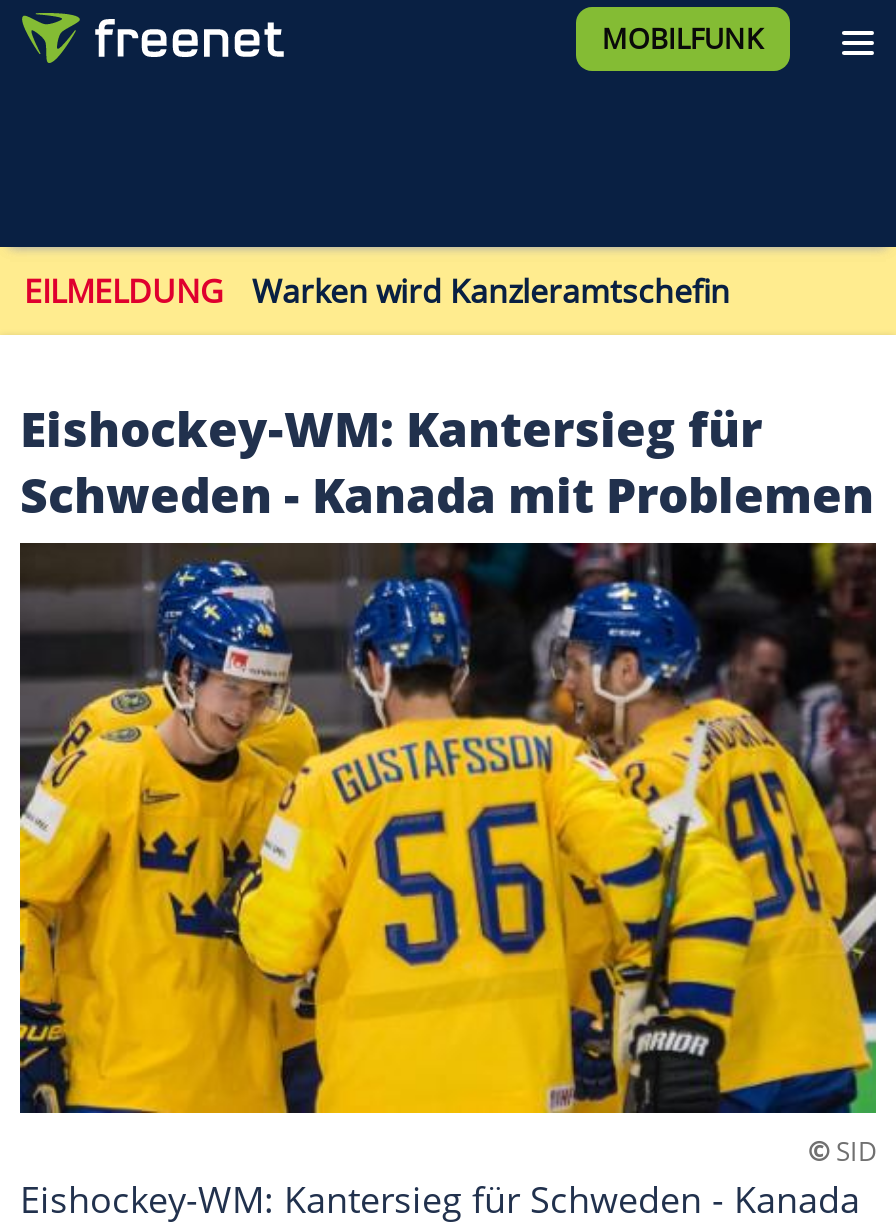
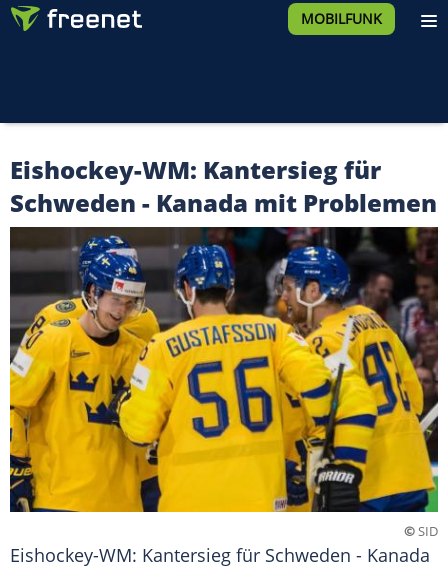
- EILMELDUNG Warken wird Kanzleramtschefin
